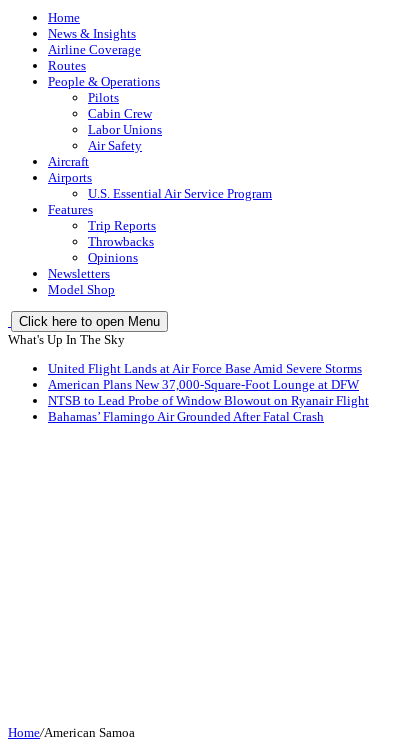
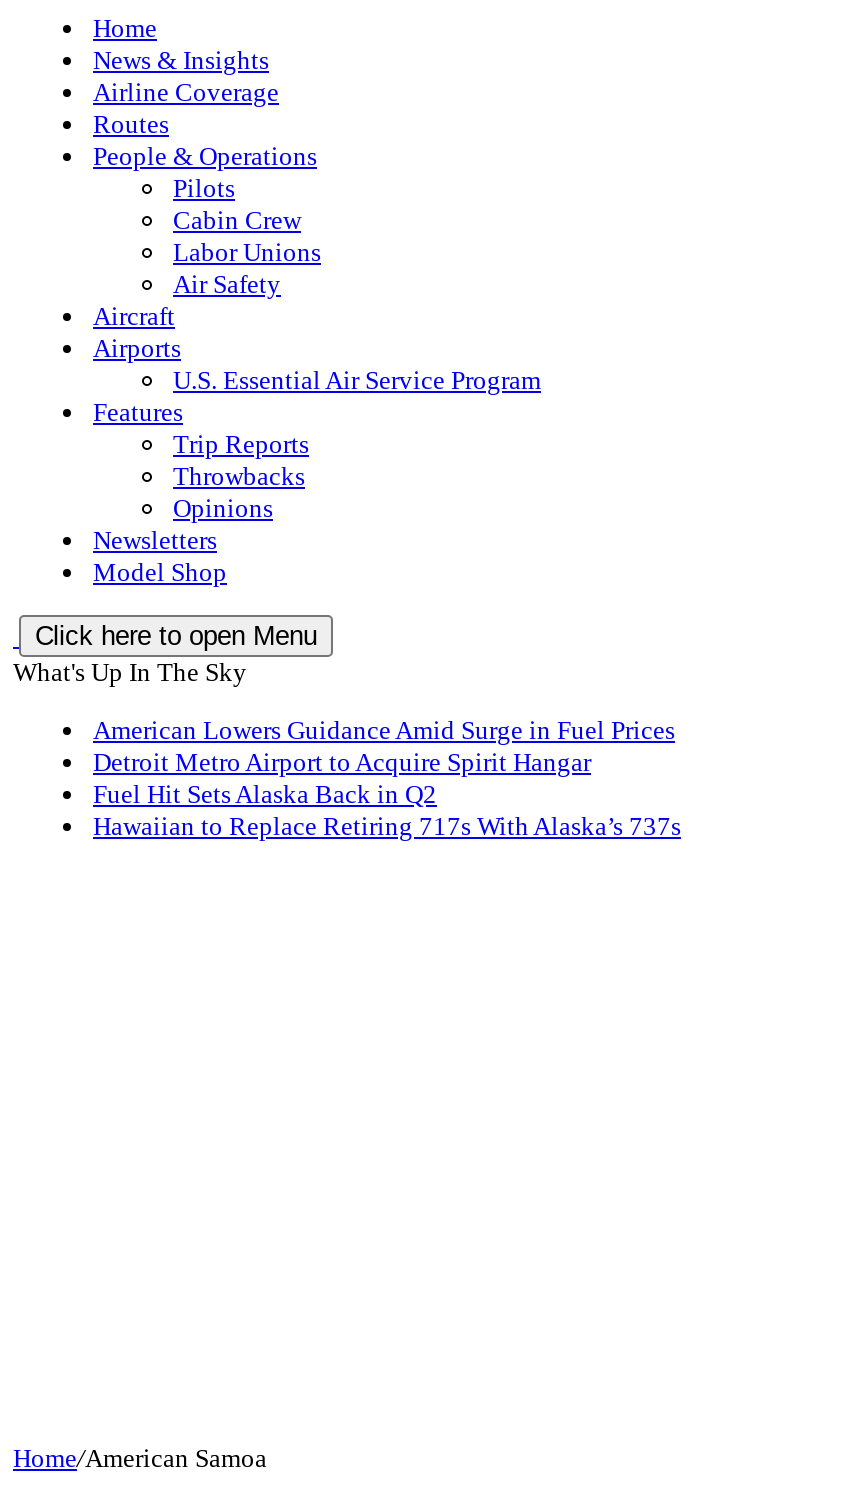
- United Flight Lands at Air Force Base Amid Severe Storms
- American Plans New 37,000-Square-Foot Lounge at DFW
- NTSB to Lead Probe of Window Blowout on Ryanair Flight
- Bahamas’ Flamingo Air Grounded After Fatal Crash
+ American Lowers Guidance Amid Surge in Fuel Prices
+ Detroit Metro Airport to Acquire Spirit Hangar
+ Fuel Hit Sets Alaska Back in Q2
+ Hawaiian to Replace Retiring 717s With Alaska’s 737s
